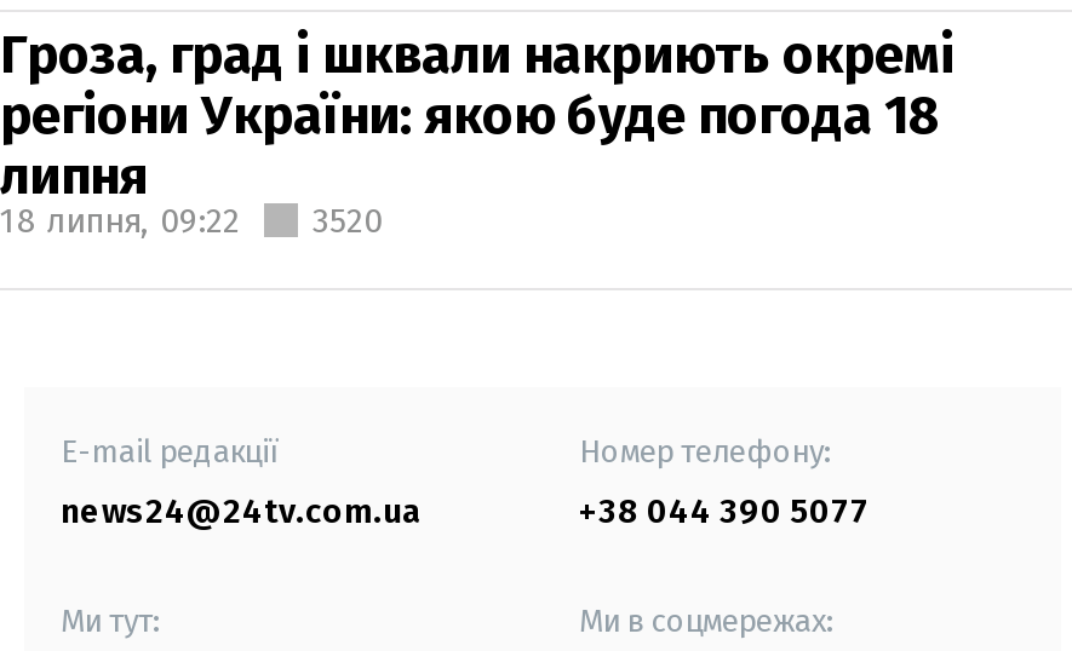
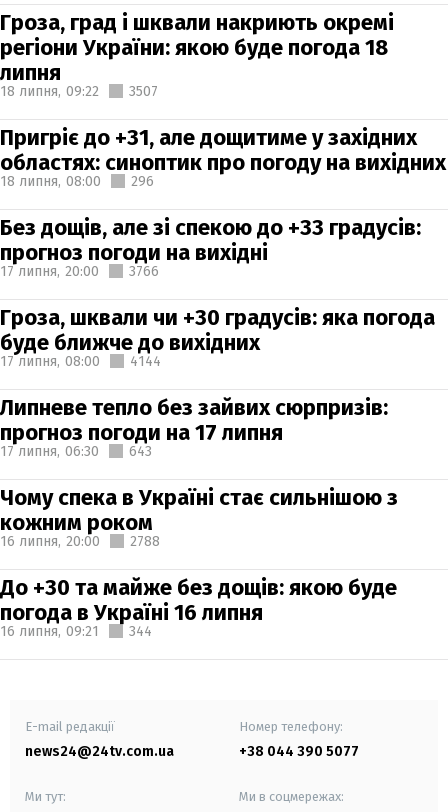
- 3520
+ 3507
+ Пригріє до +31, але дощитиме у західних
+ областях: синоптик про погоду на вихідних
+ 18 липня, 08:00
+ 296
+ Без дощів, але зі спекою до +33 градусів:
+ прогноз погоди на вихідні
+ 17 липня, 20:00
+ 3766
+ Гроза, шквали чи +30 градусів: яка погода
+ буде ближче до вихідних
+ 17 липня, 08:00
+ 4144
+ Липневе тепло без зайвих сюрпризів:
+ прогноз погоди на 17 липня
+ 17 липня, 06:30
+ 643
+ Чому спека в Україні стає сильнішою з
+ кожним роком
+ 16 липня, 20:00
+ 2788
+ До +30 та майже без дощів: якою буде
+ погода в Україні 16 липня
+ 16 липня, 09:21
+ 344
